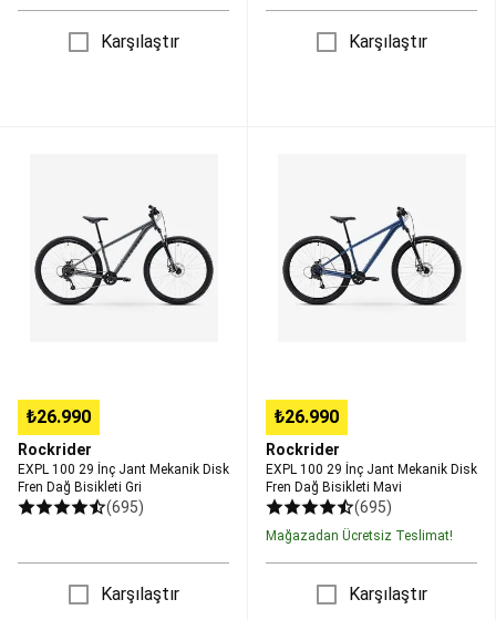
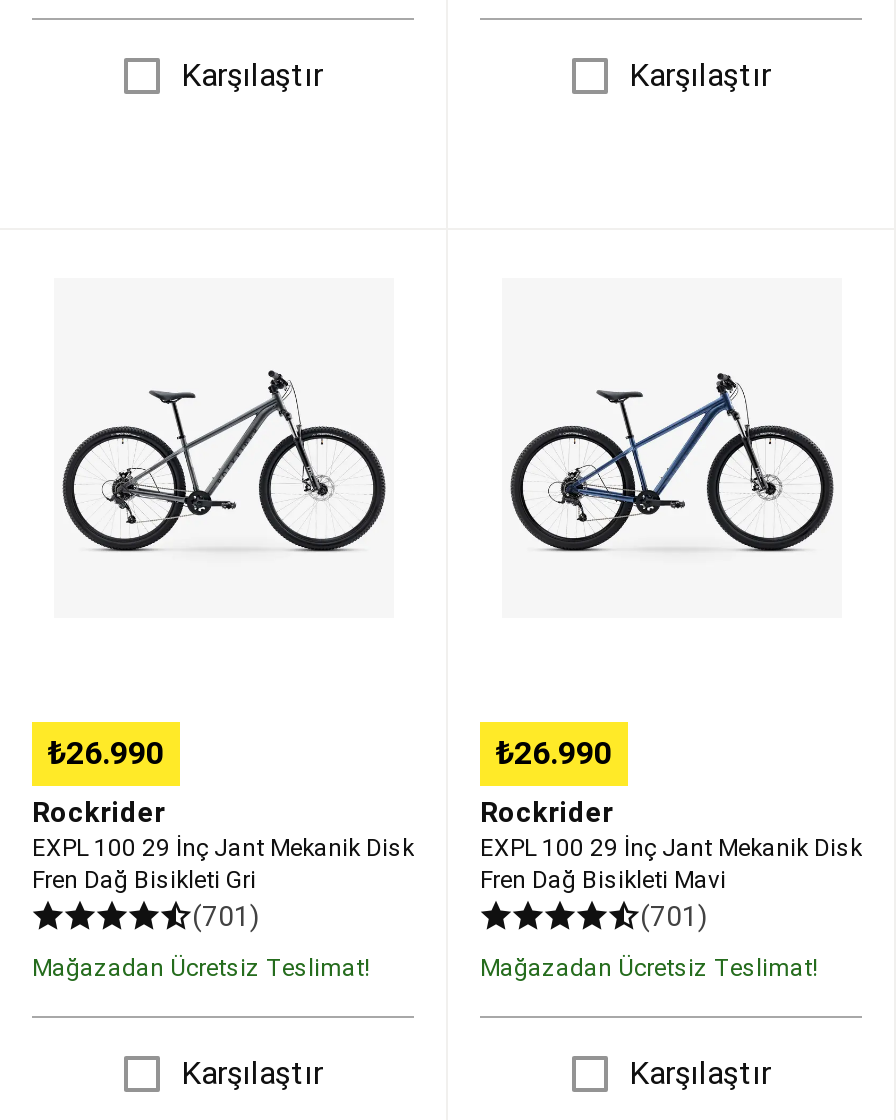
- (695)
+ (701)
+ Mağazadan Ücretsiz Teslimat!

- (695)
+ (701)
